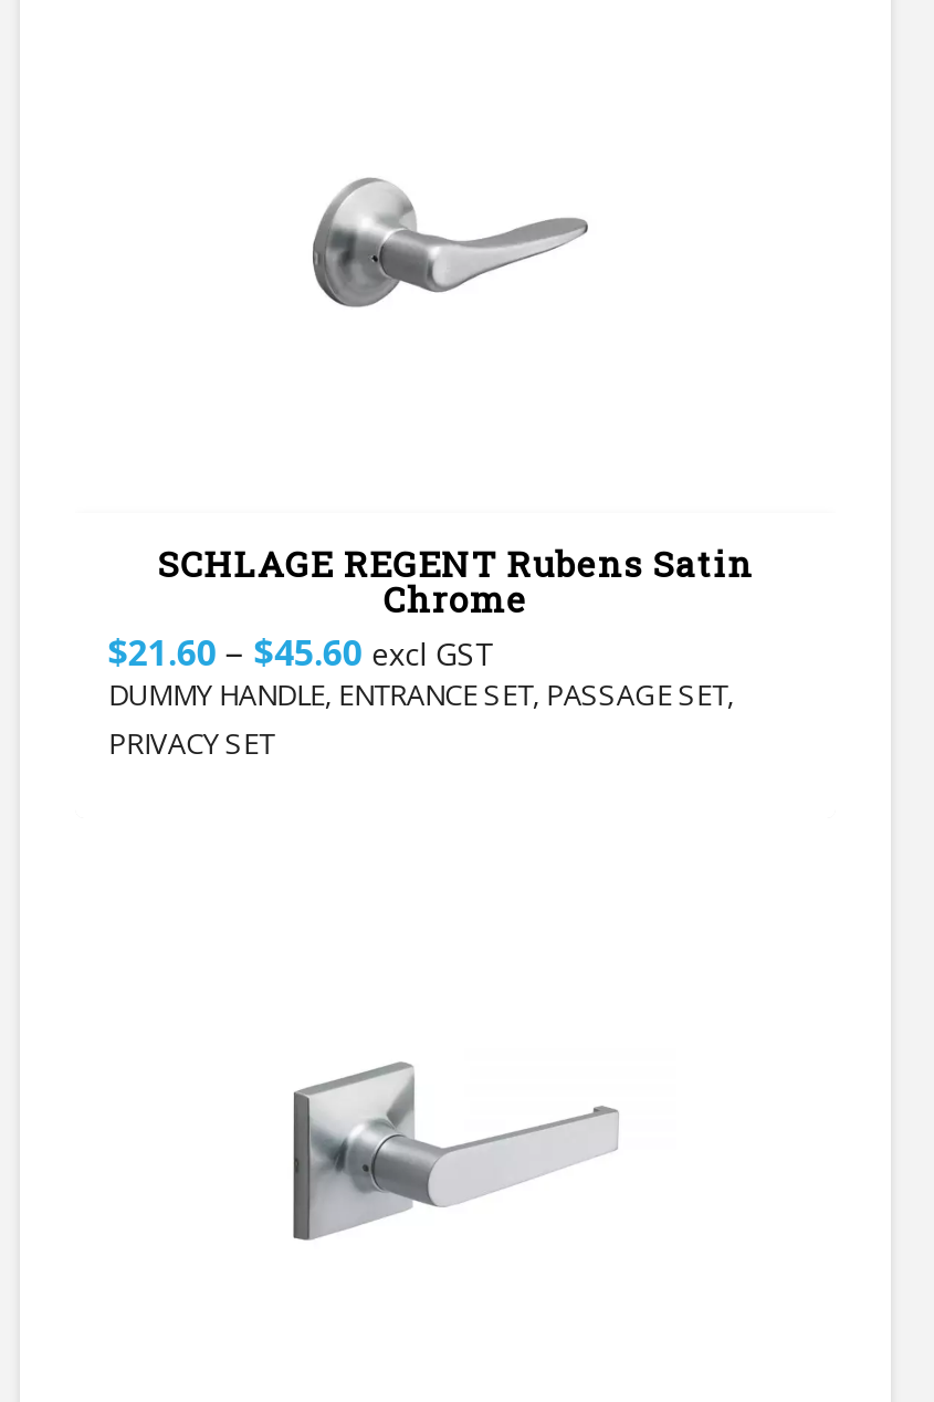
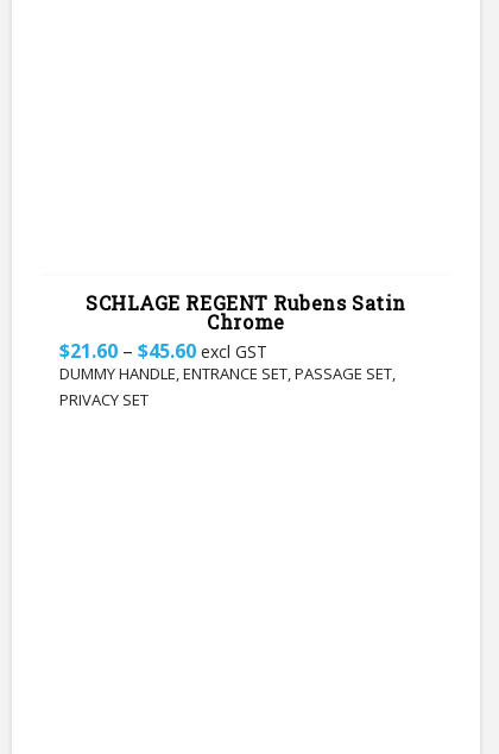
- [image]

- [image]
